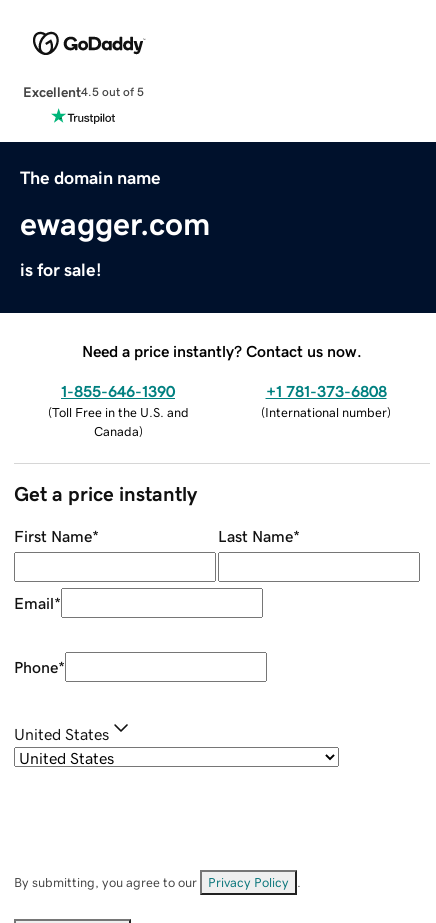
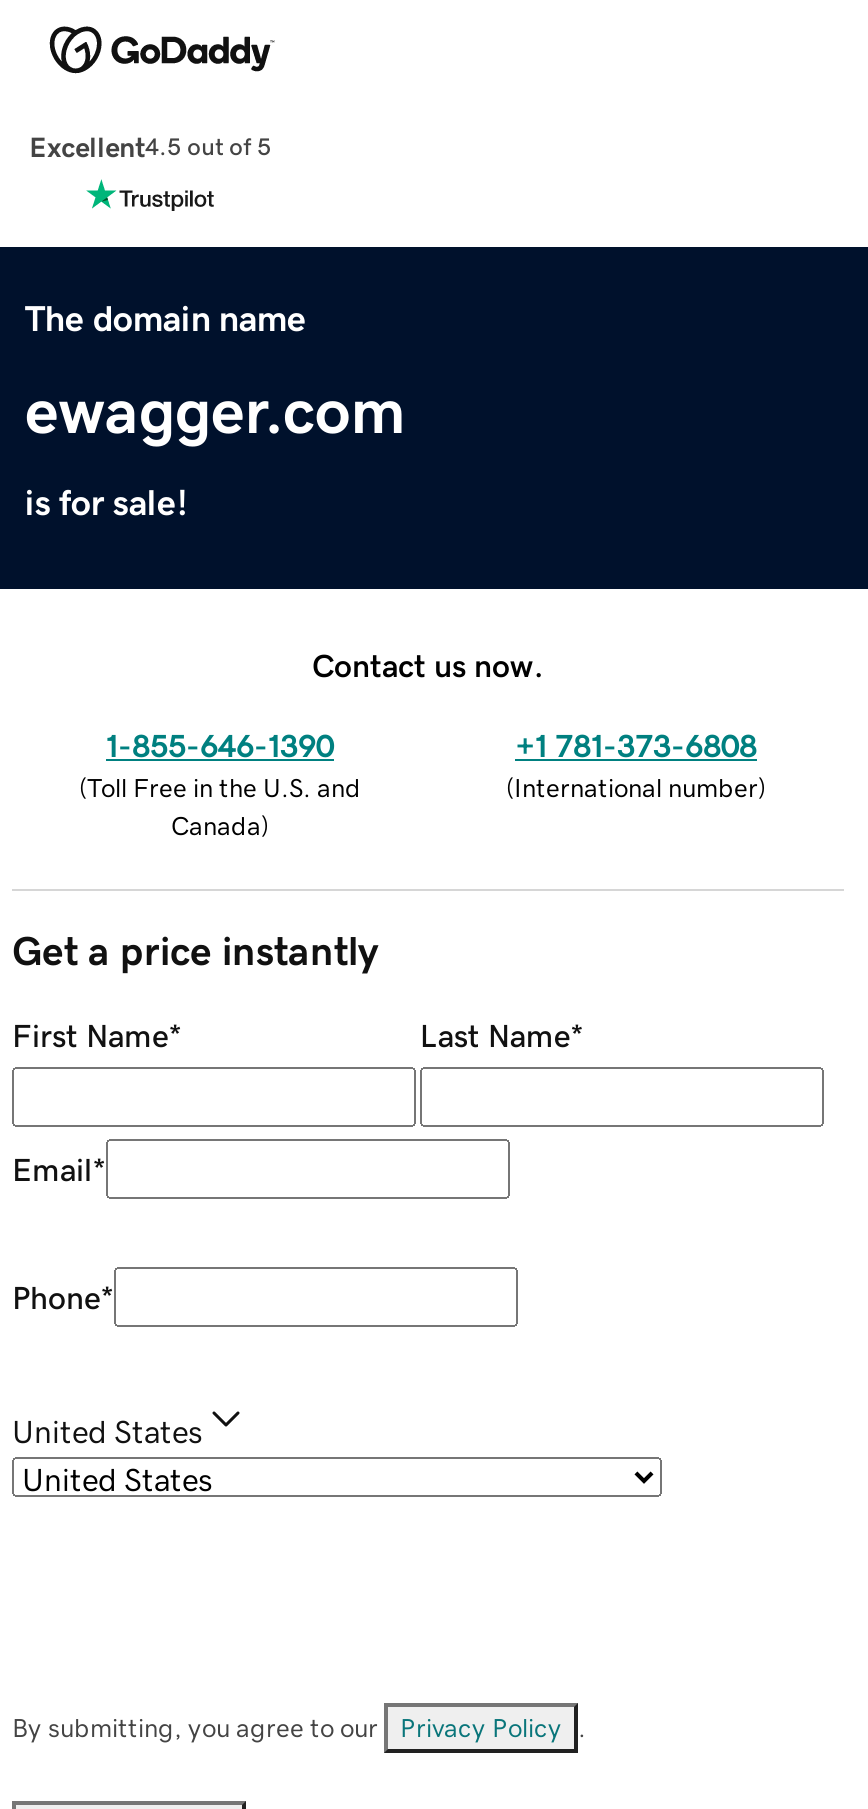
- Need a price instantly? Contact us now.
+ Contact us now.
